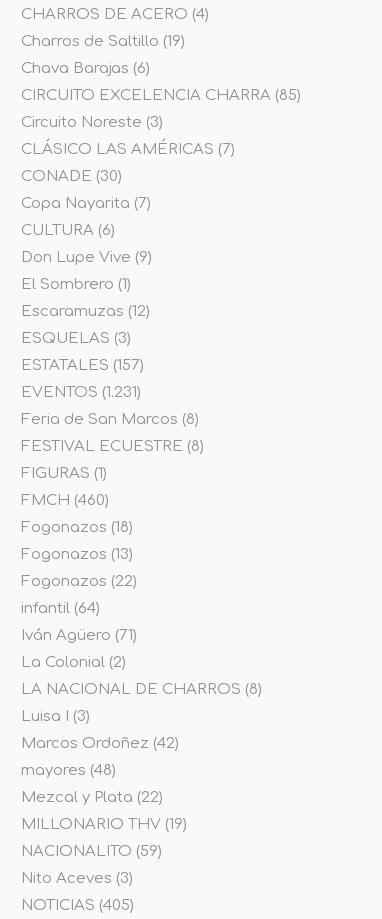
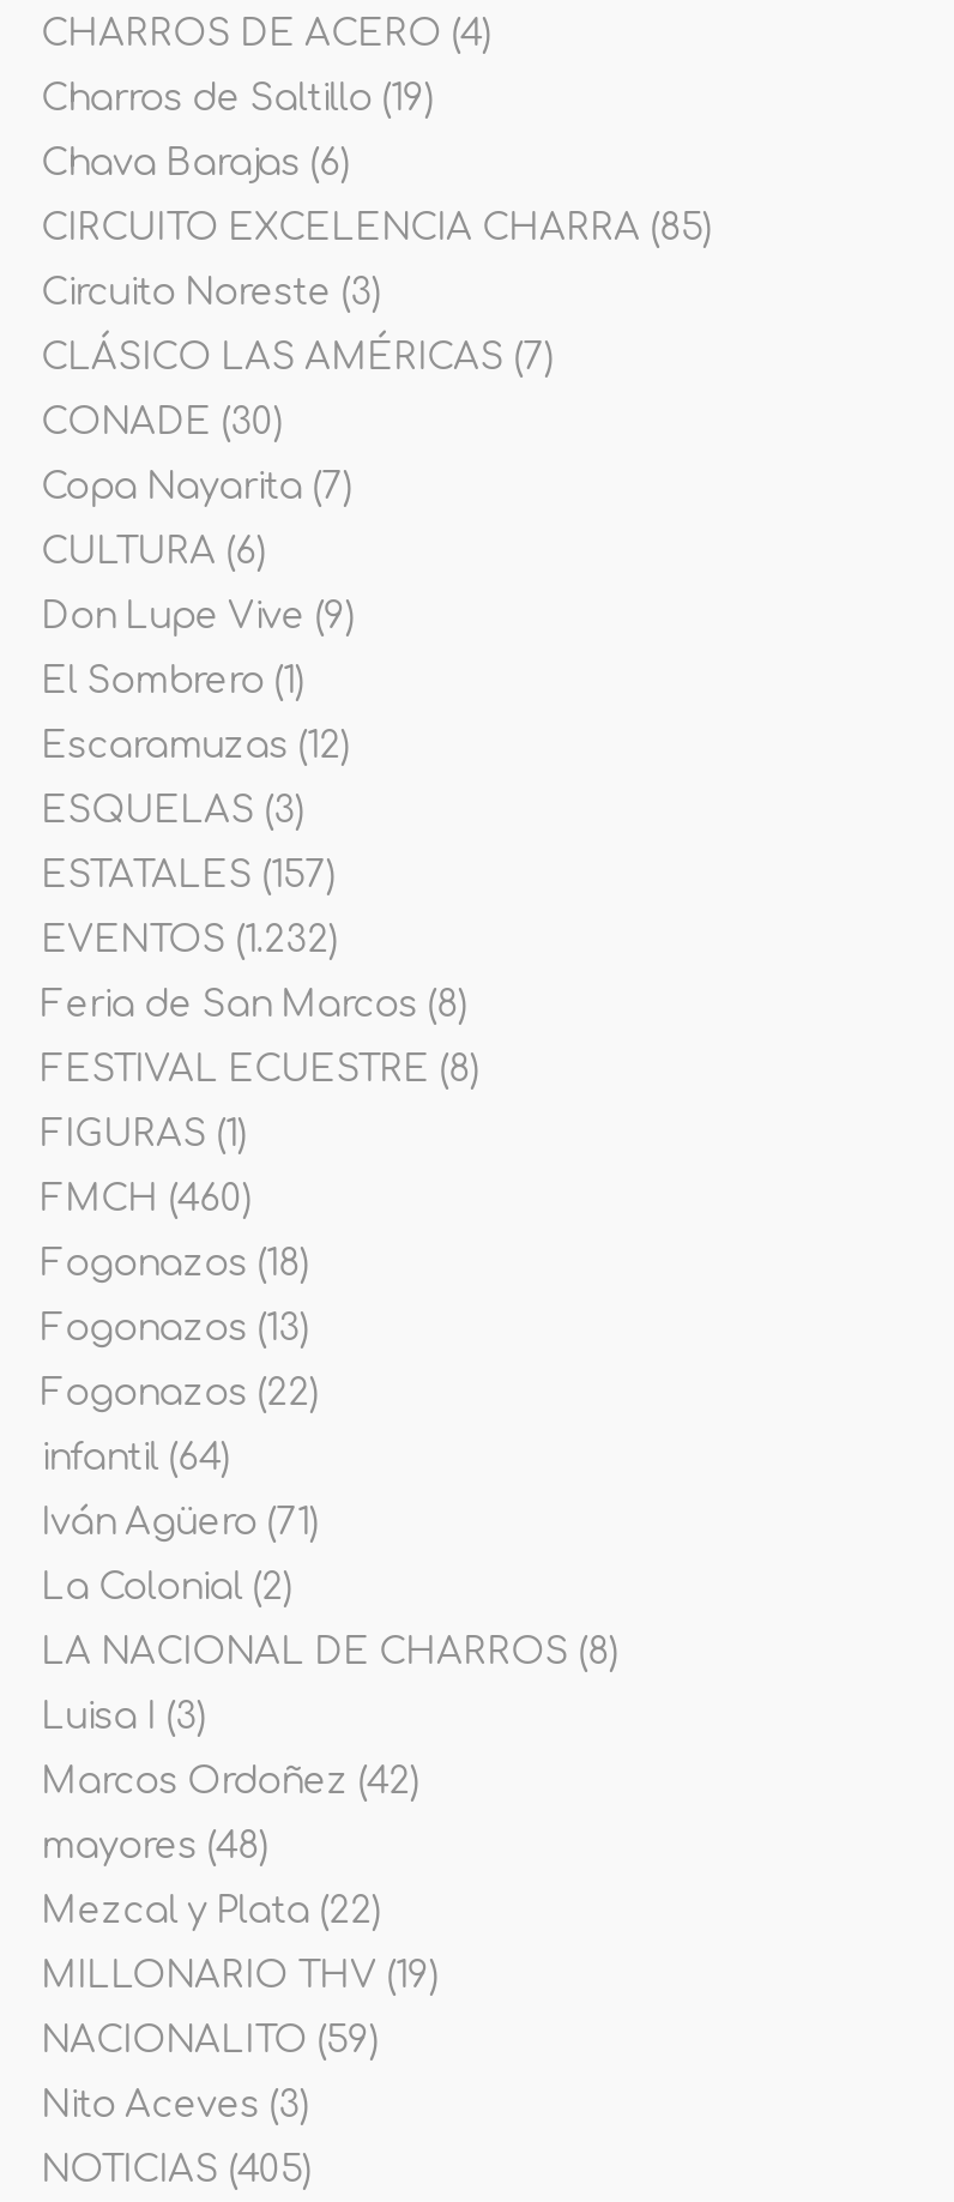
- EVENTOS (1.231)
+ EVENTOS (1.232)
